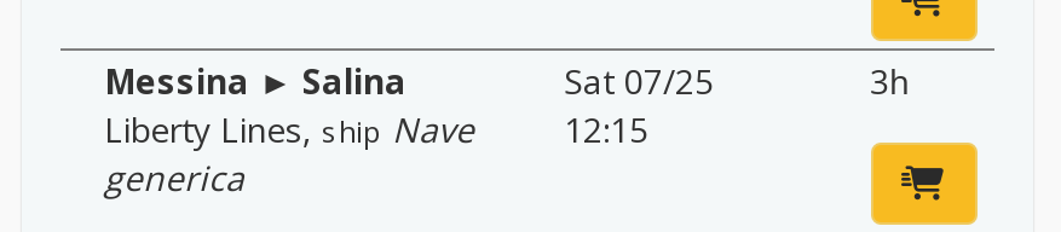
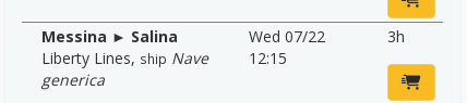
- Sat 07/25
+ Wed 07/22
